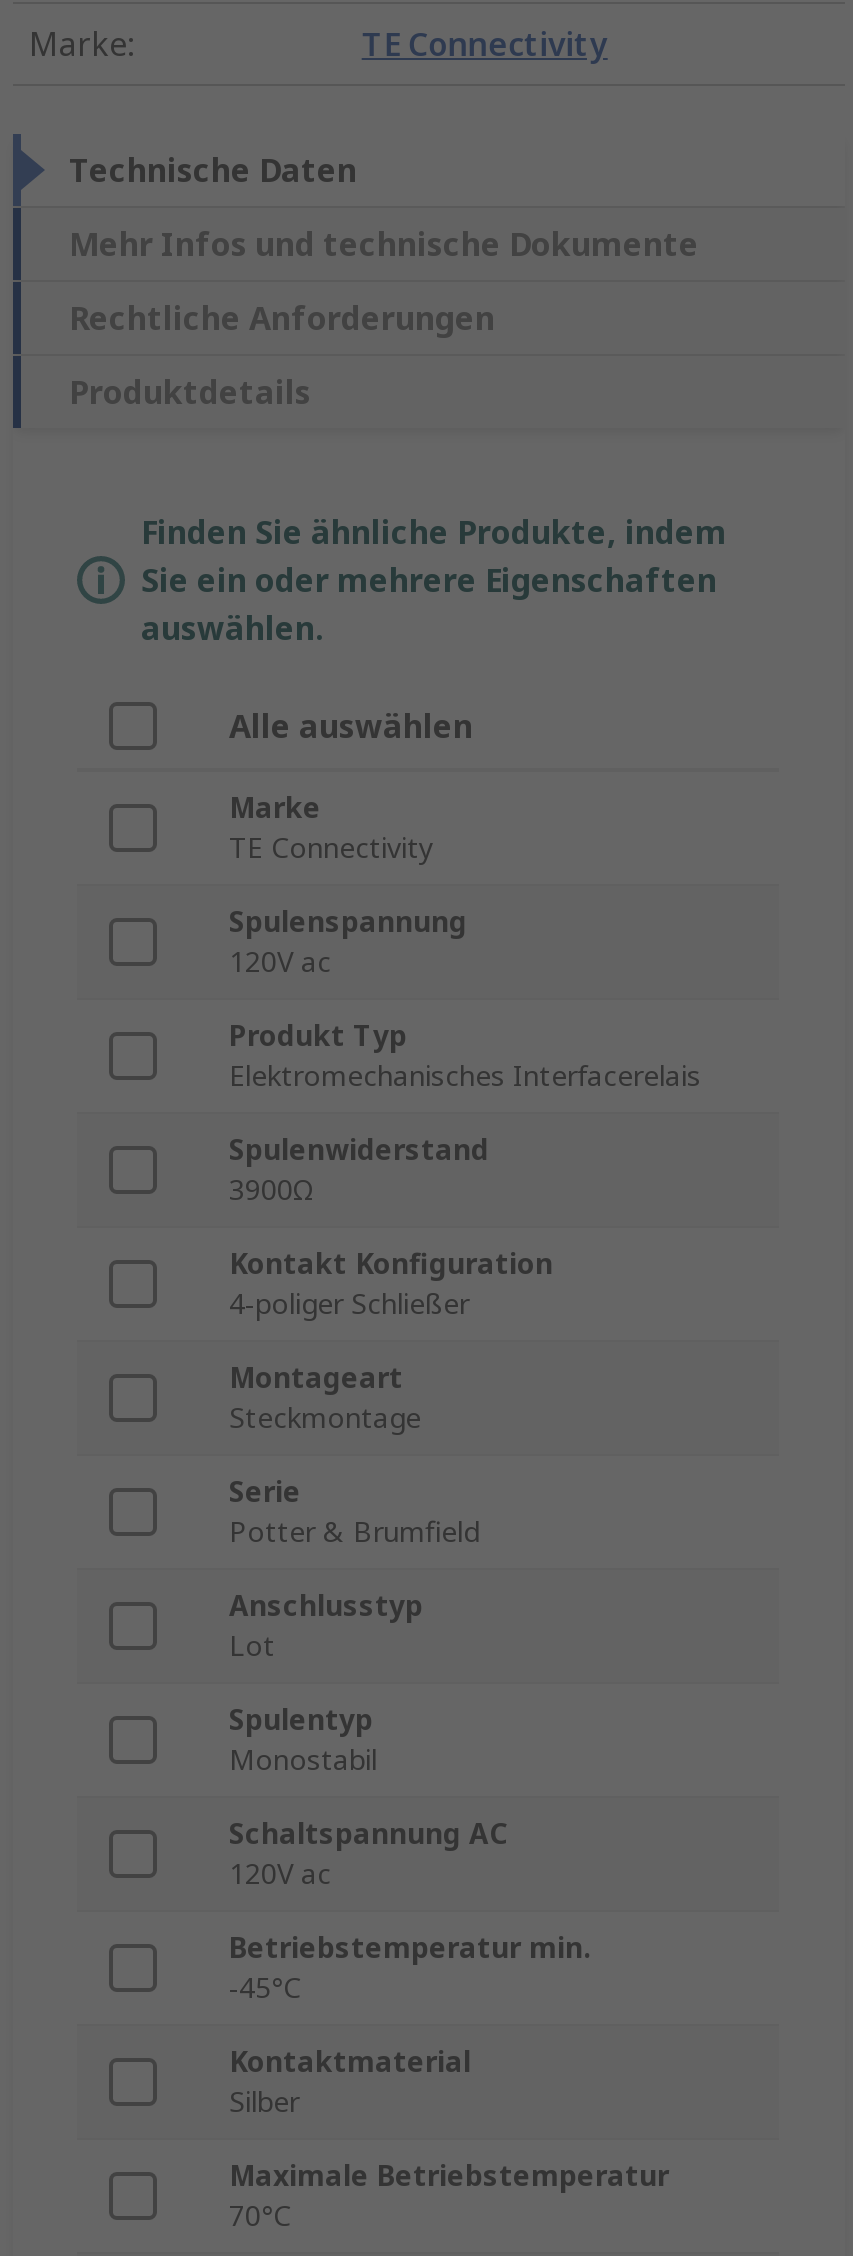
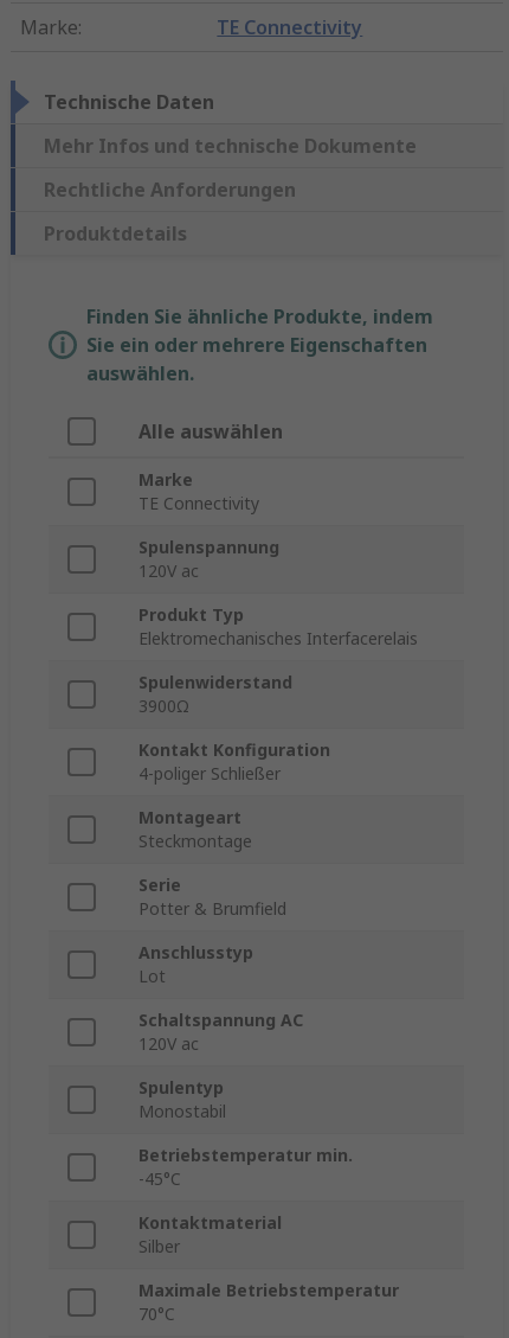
moved down: Spulentyp | Monostabil

moved up: Schaltspannung AC | 120V ac
